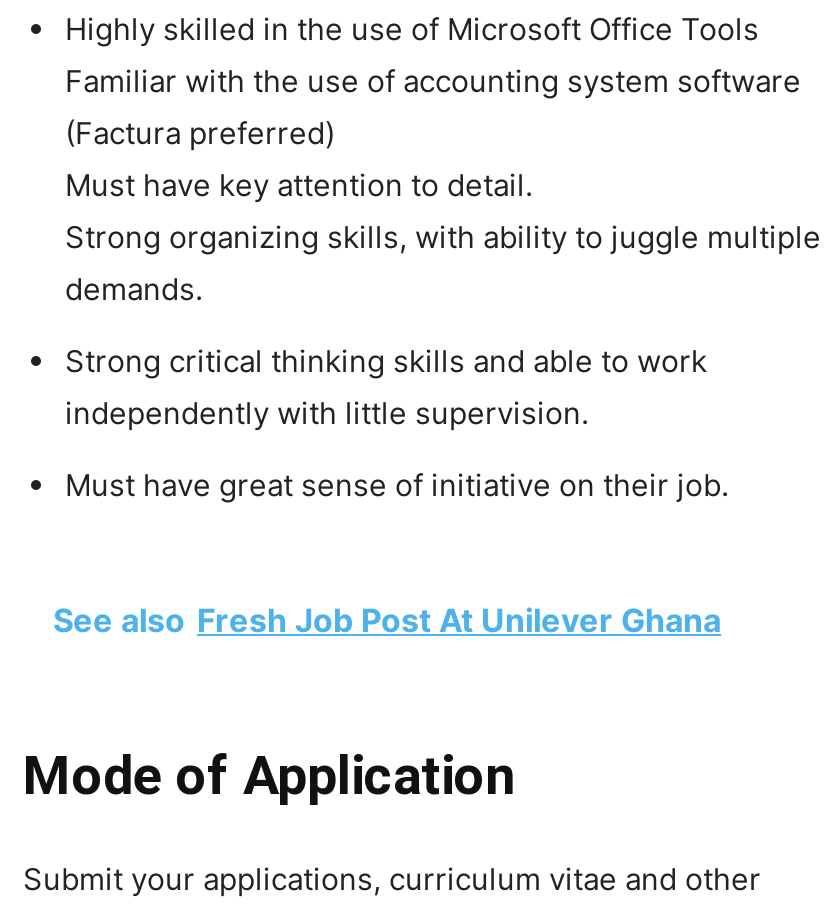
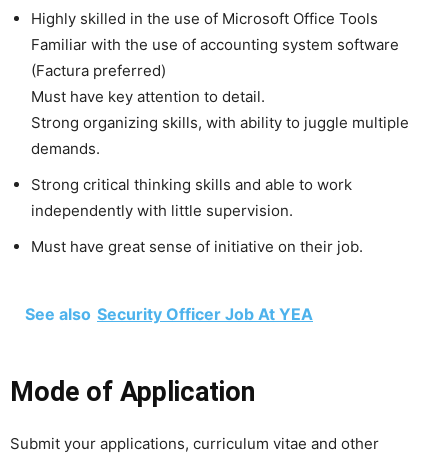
- See also Fresh Job Post At Unilever Ghana
+ See also Security Officer Job At YEA
